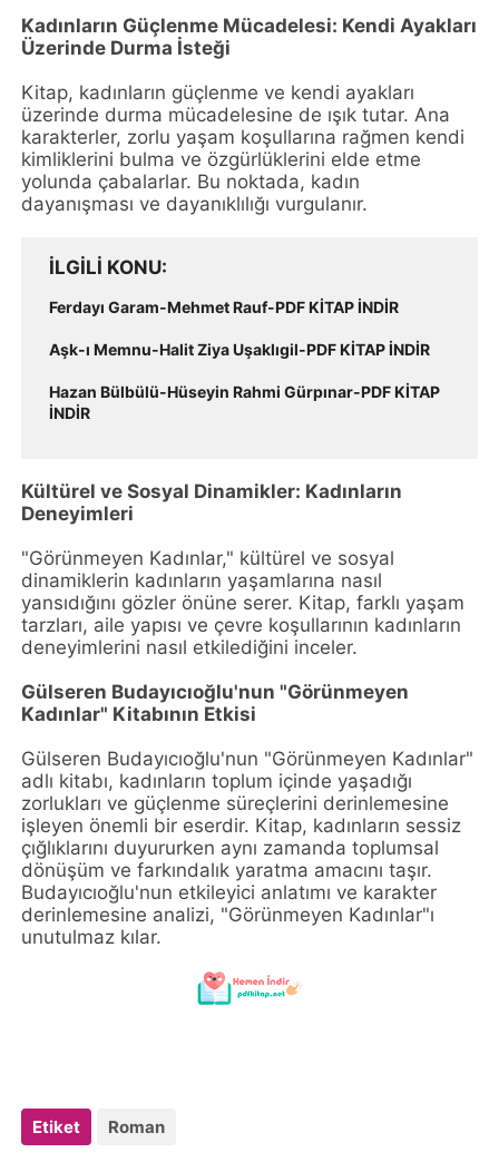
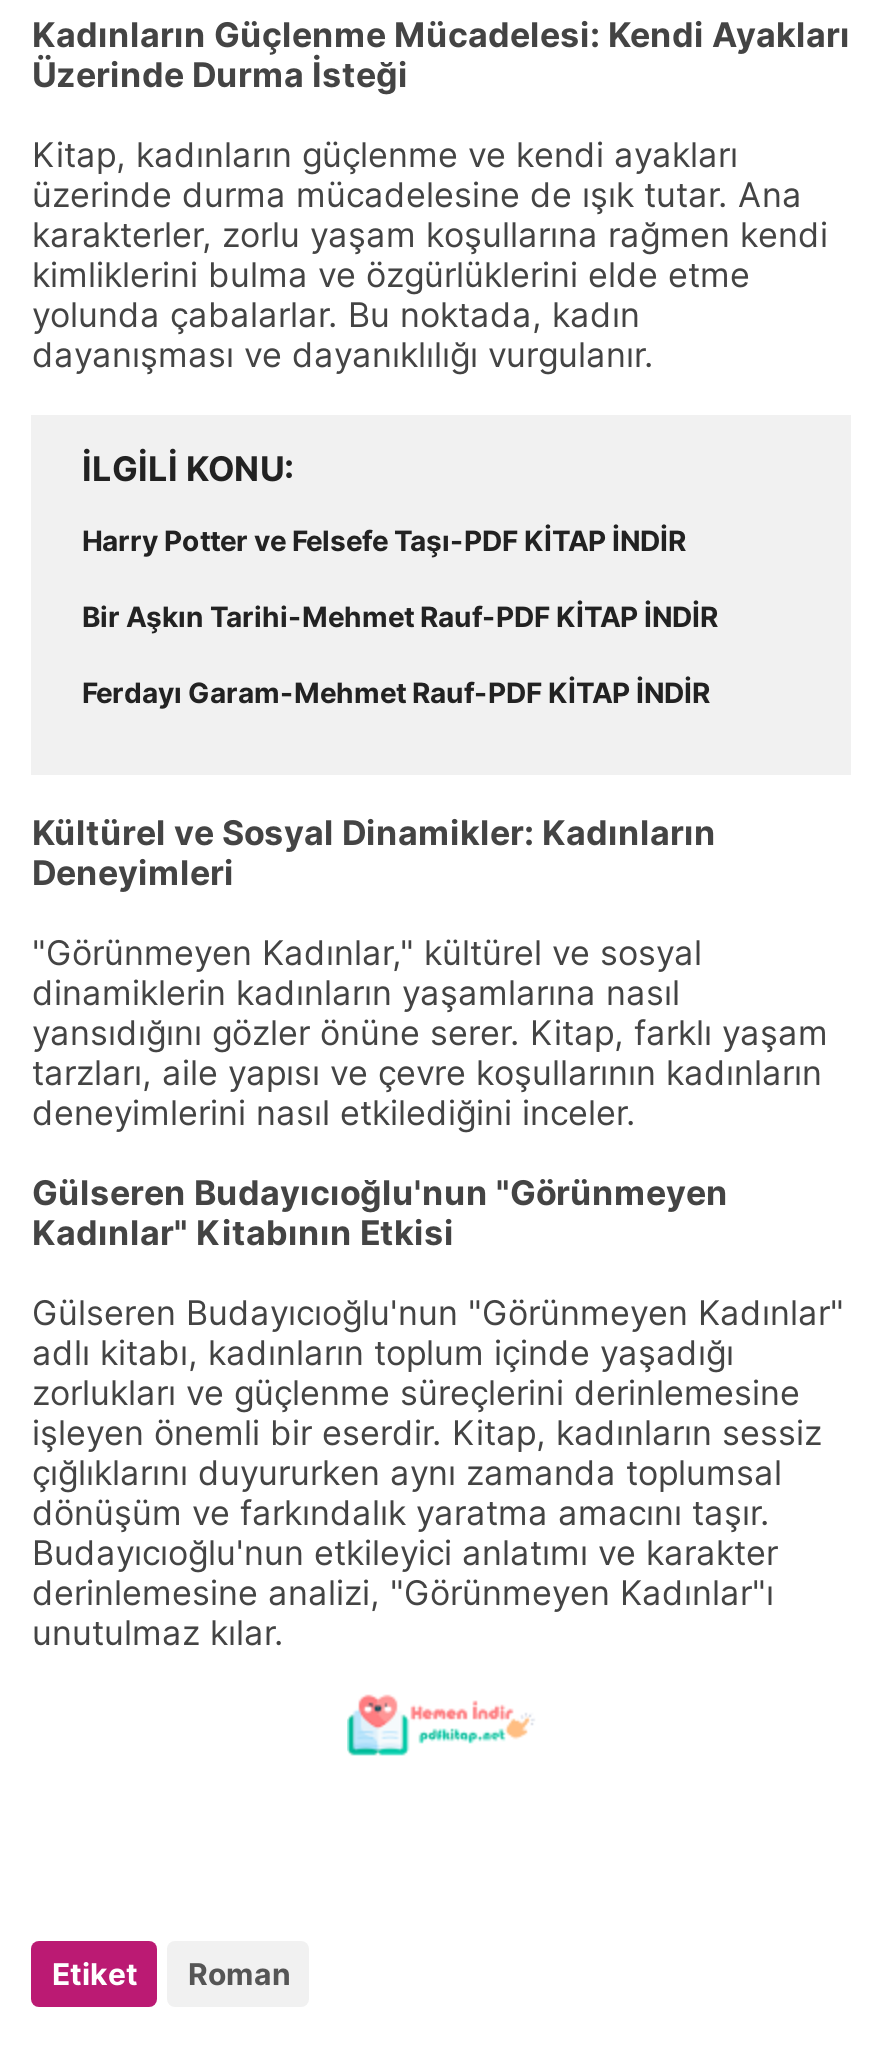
+ Harry Potter ve Felsefe Taşı-PDF KİTAP İNDİR
+ Bir Aşkın Tarihi-Mehmet Rauf-PDF KİTAP İNDİR

moved down: Ferdayı Garam-Mehmet Rauf-PDF KİTAP İNDİR

- Aşk-ı Memnu-Halit Ziya Uşaklıgil-PDF KİTAP İNDİR
- Hazan Bülbülü-Hüseyin Rahmi Gürpınar-PDF KİTAP
- İNDİR
